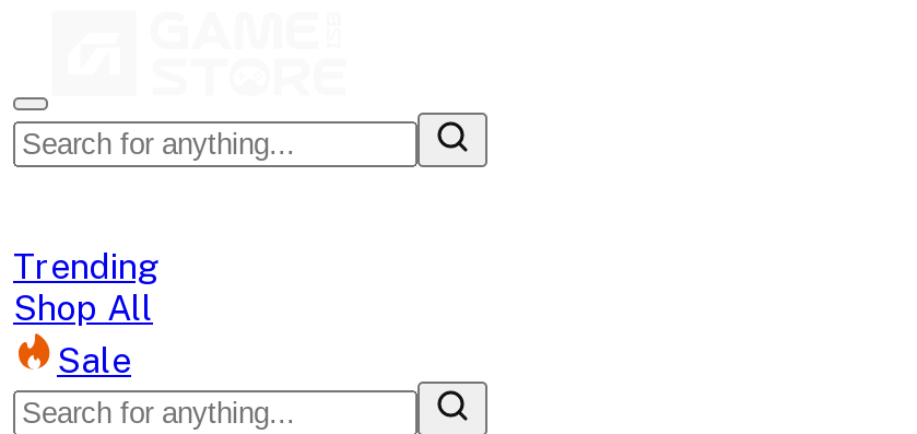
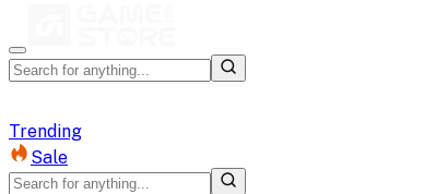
- Shop All
